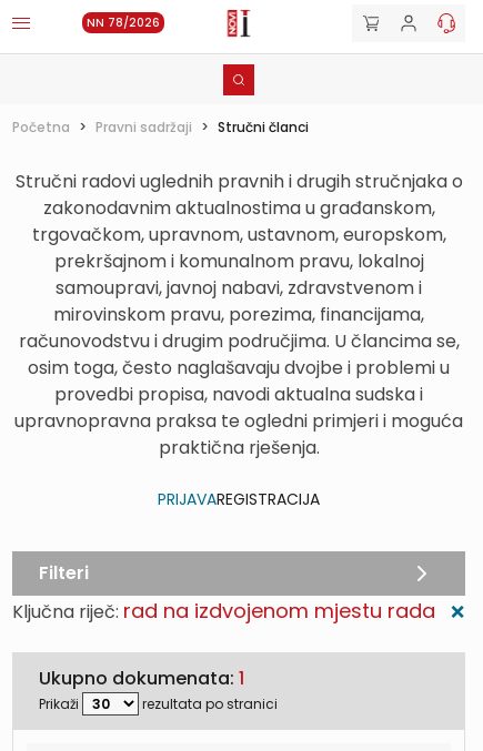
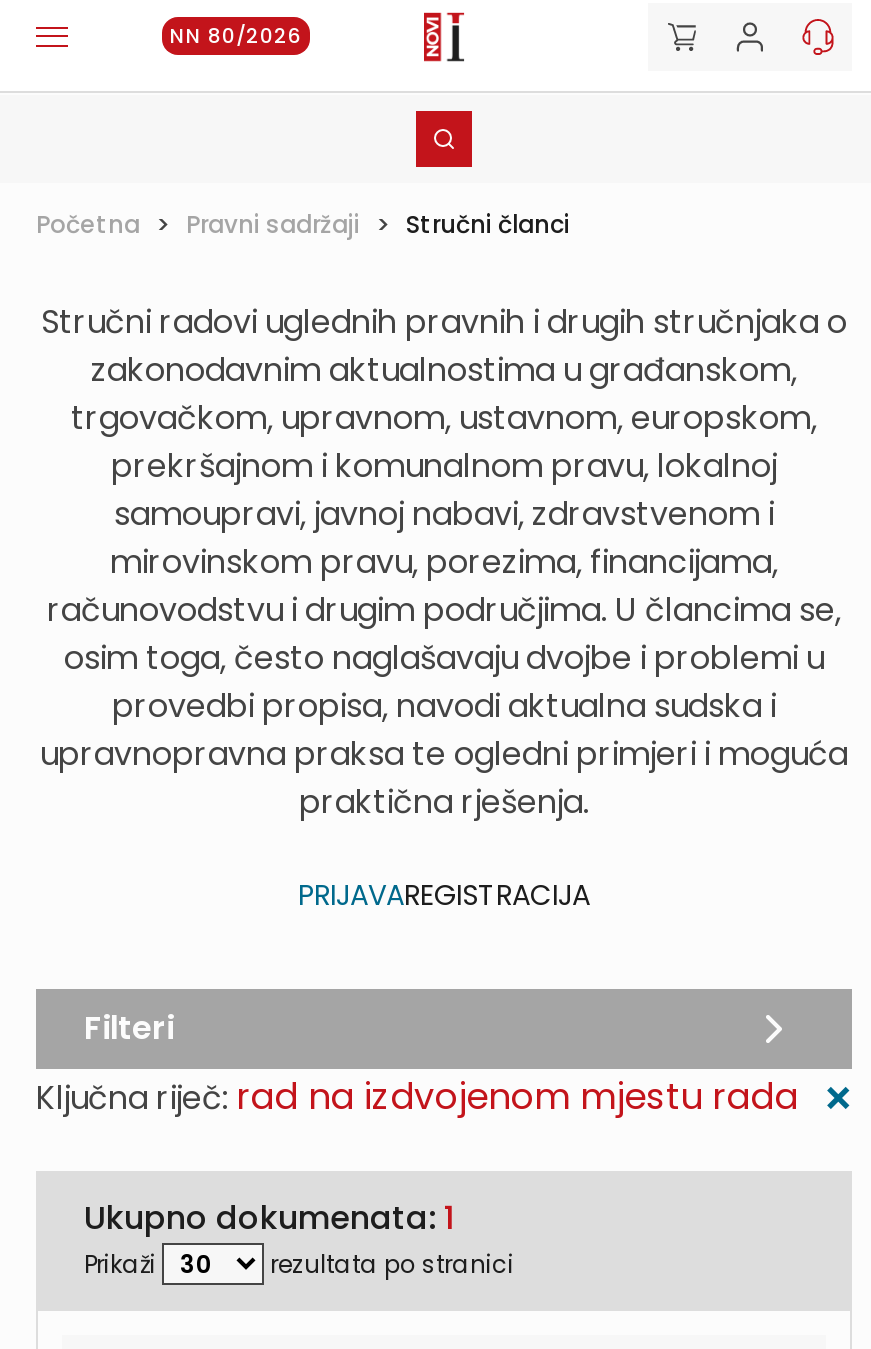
- NN 78/2026
+ NN 80/2026
